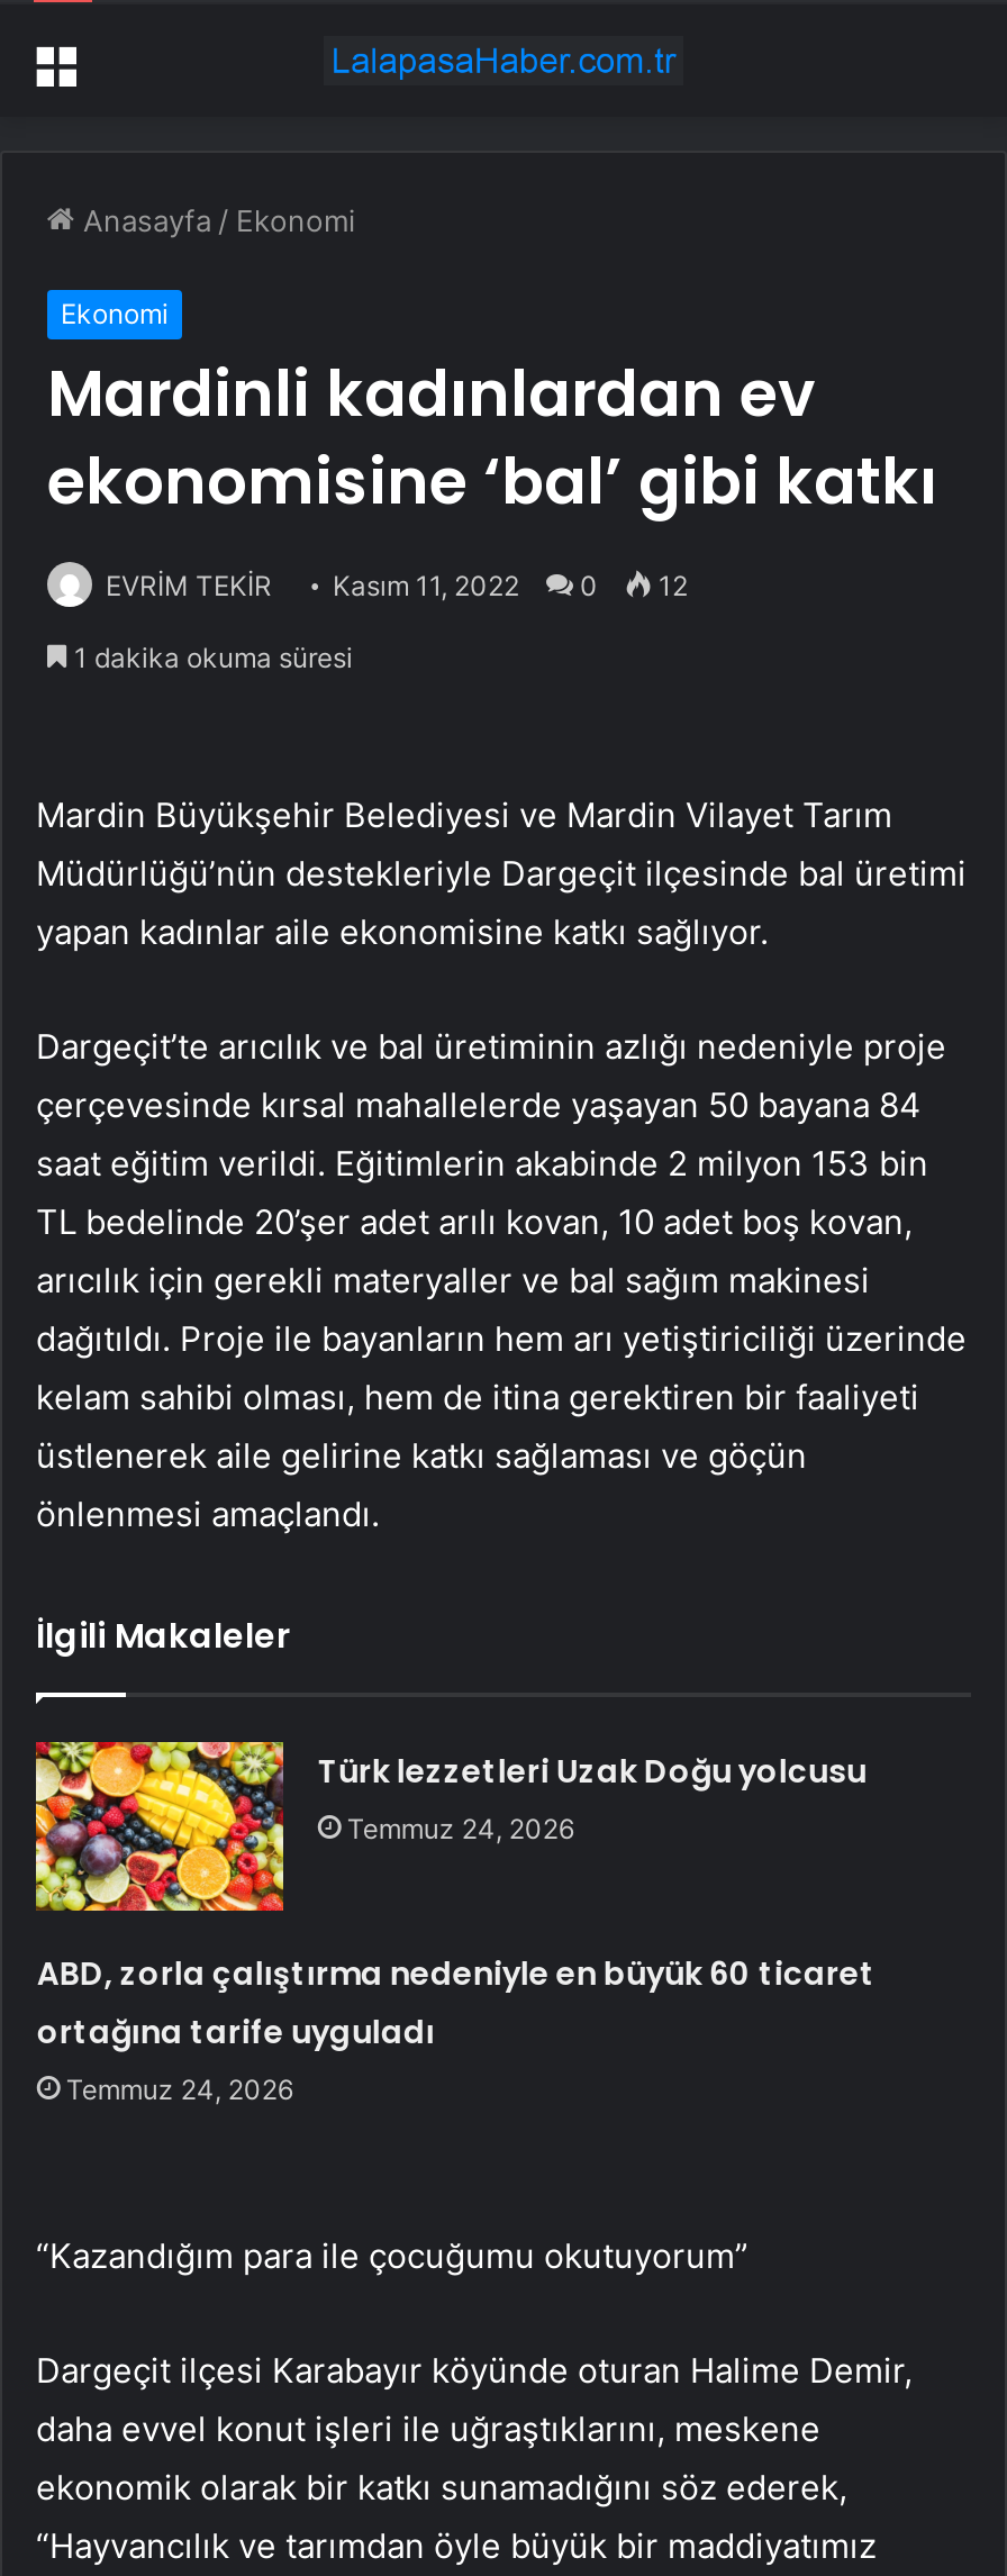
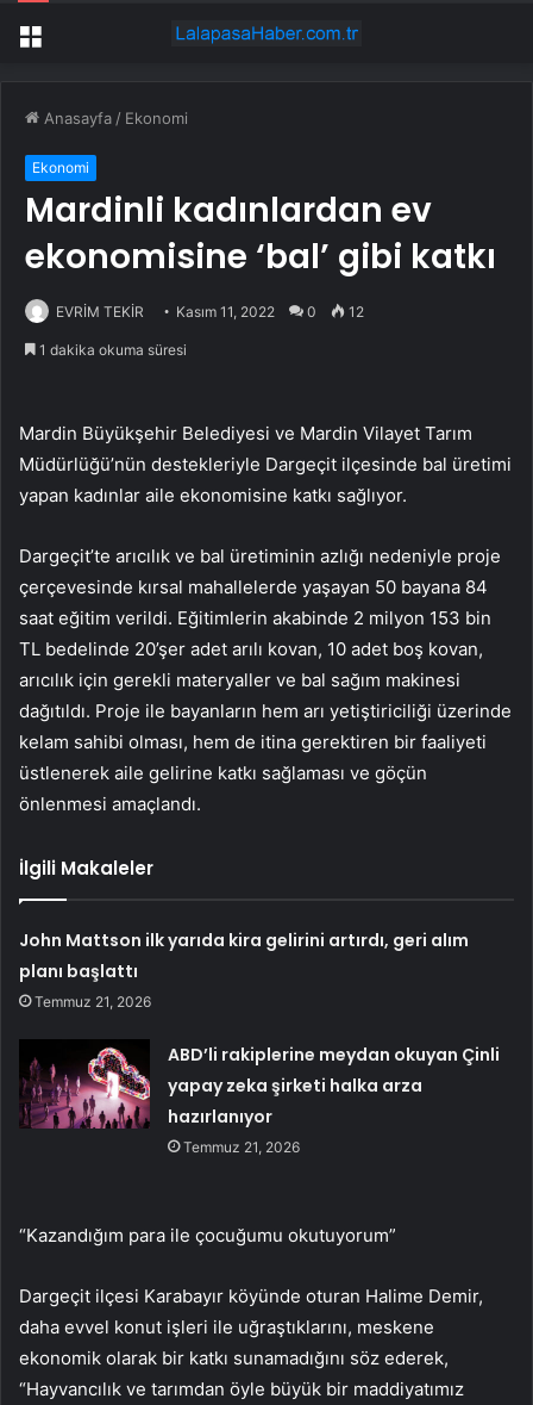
- Türk lezzetleri Uzak Doğu yolcusu
- Temmuz 24, 2026
+ John Mattson ilk yarıda kira gelirini artırdı, geri alım
+ planı başlattı
+ Temmuz 21, 2026

- ABD, zorla çalıştırma nedeniyle en büyük 60 ticaret
- ortağına tarife uyguladı
- Temmuz 24, 2026
+ ABD’li rakiplerine meydan okuyan Çinli
+ yapay zeka şirketi halka arza
+ hazırlanıyor
+ Temmuz 21, 2026
